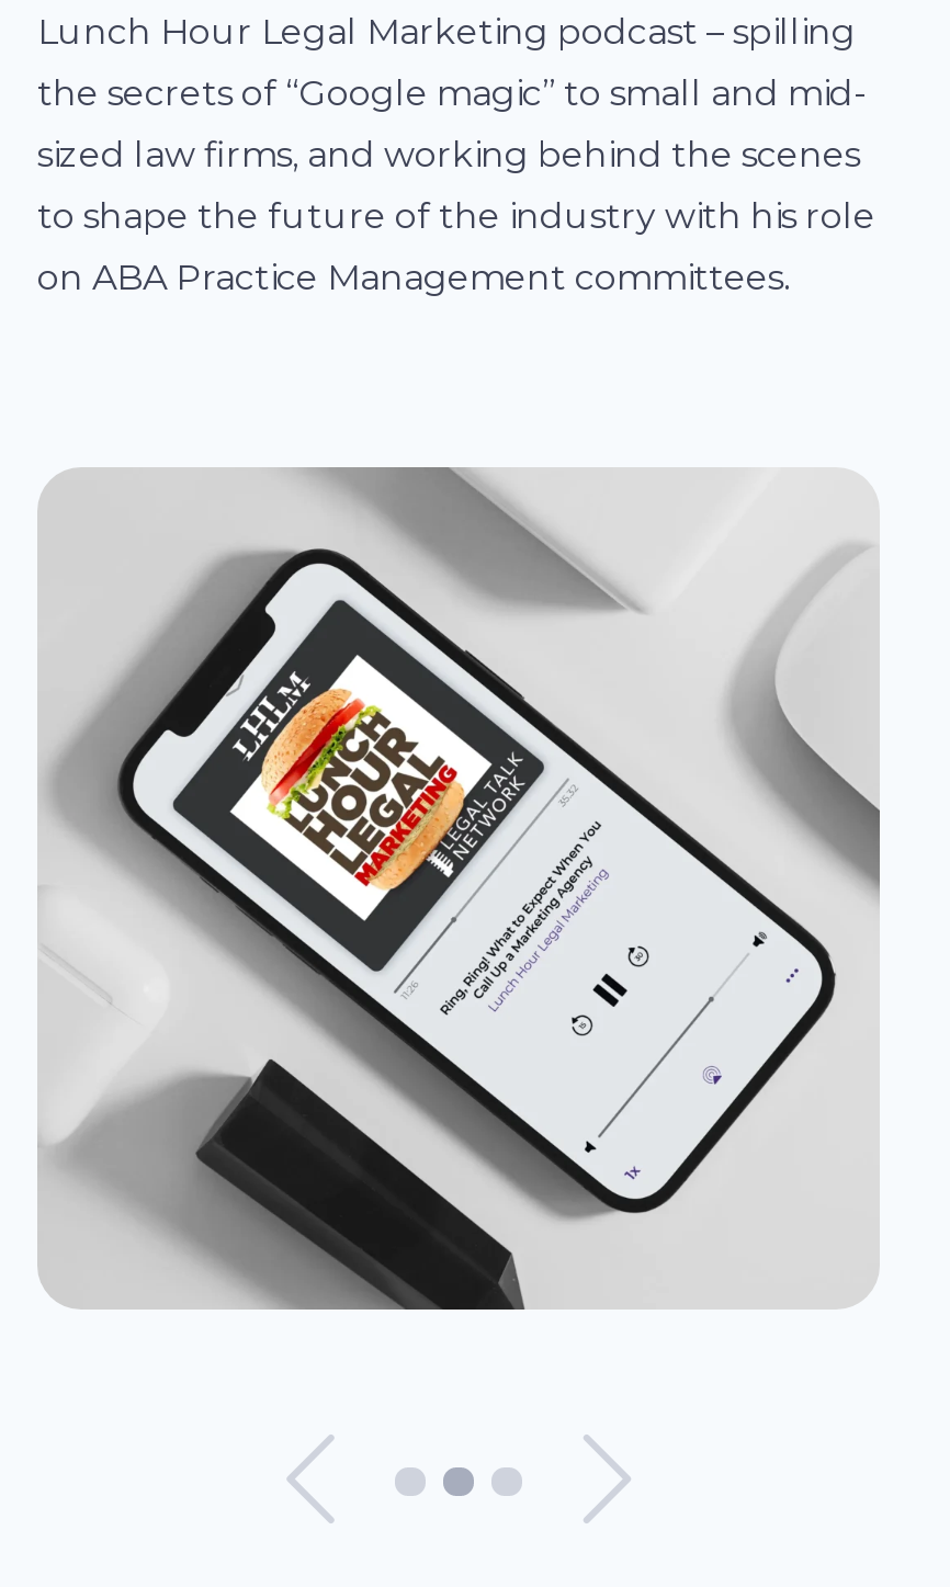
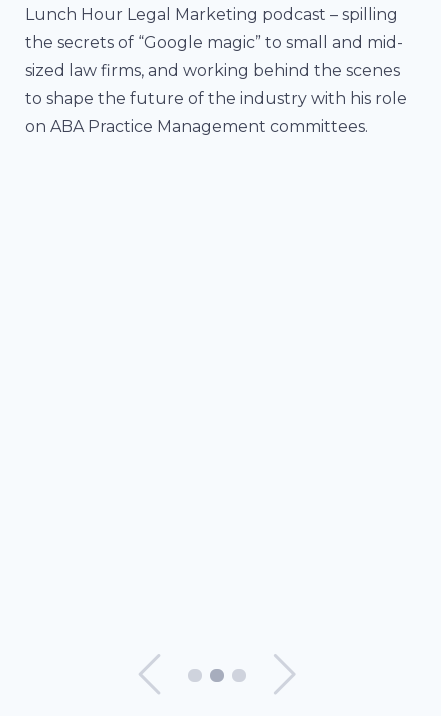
- [image]
